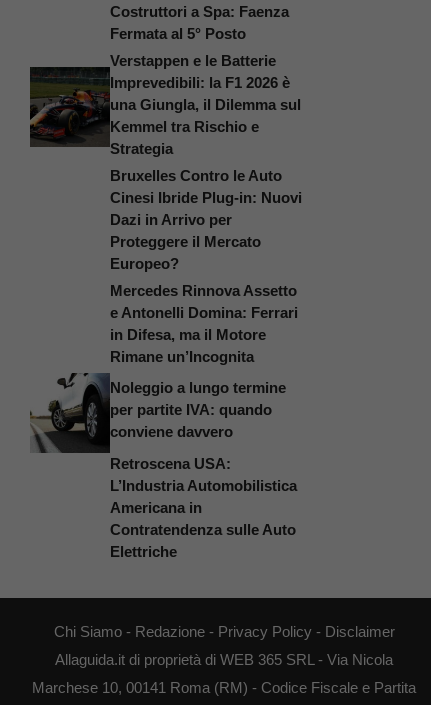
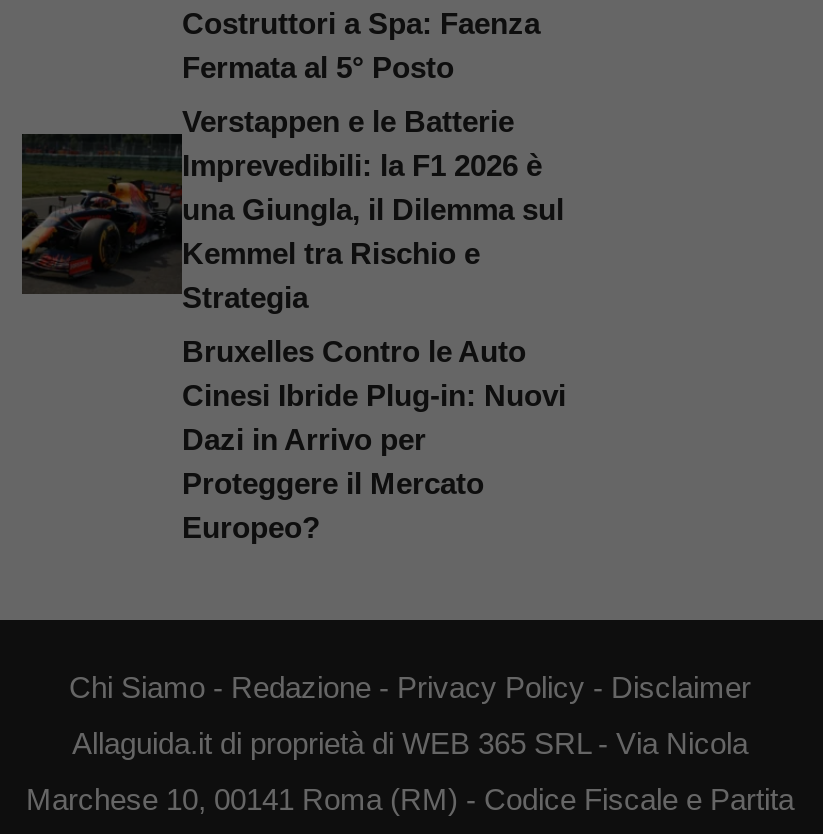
- [image]
- Mercedes Rinnova Assetto
- e Antonelli Domina: Ferrari
- in Difesa, ma il Motore
- Rimane un’Incognita
- Noleggio a lungo termine
- per partite IVA: quando
- conviene davvero
- Retroscena USA:
- L’Industria Automobilistica
- Americana in
- Contratendenza sulle Auto
- Elettriche
